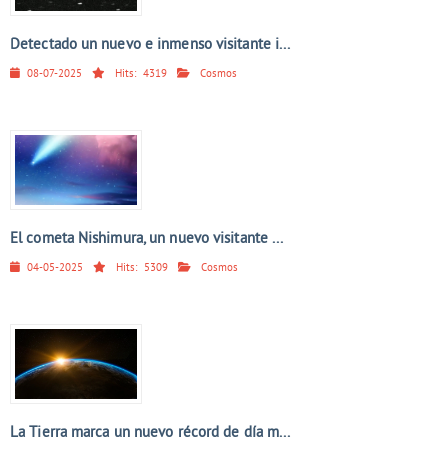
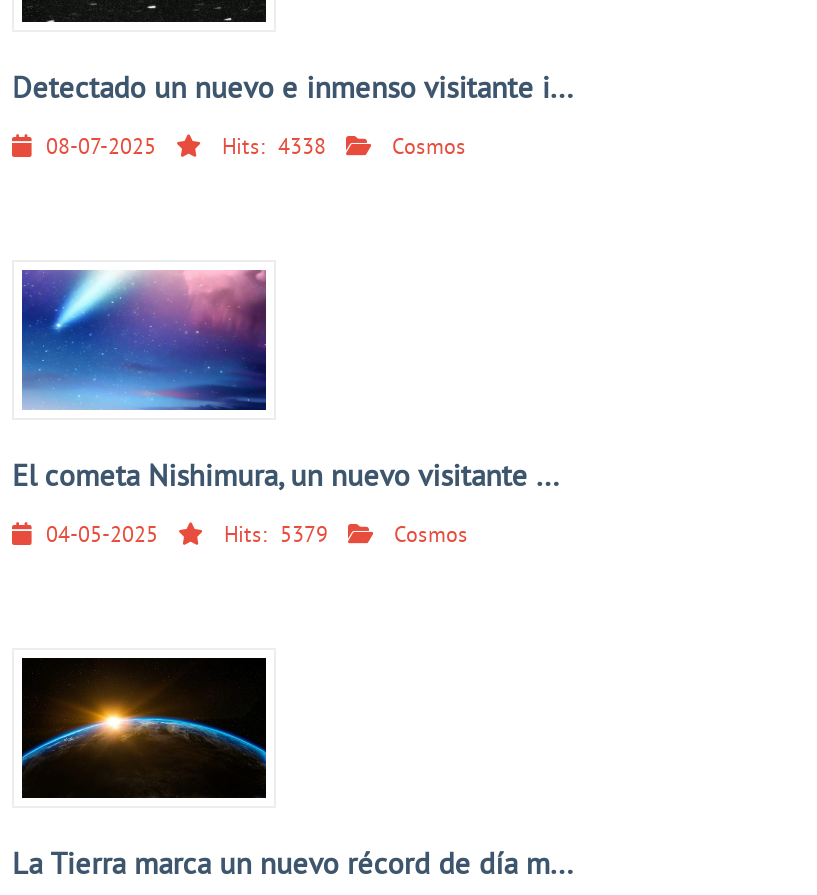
- Hits: 4319
+ Hits: 4338

- Hits: 5309
+ Hits: 5379
